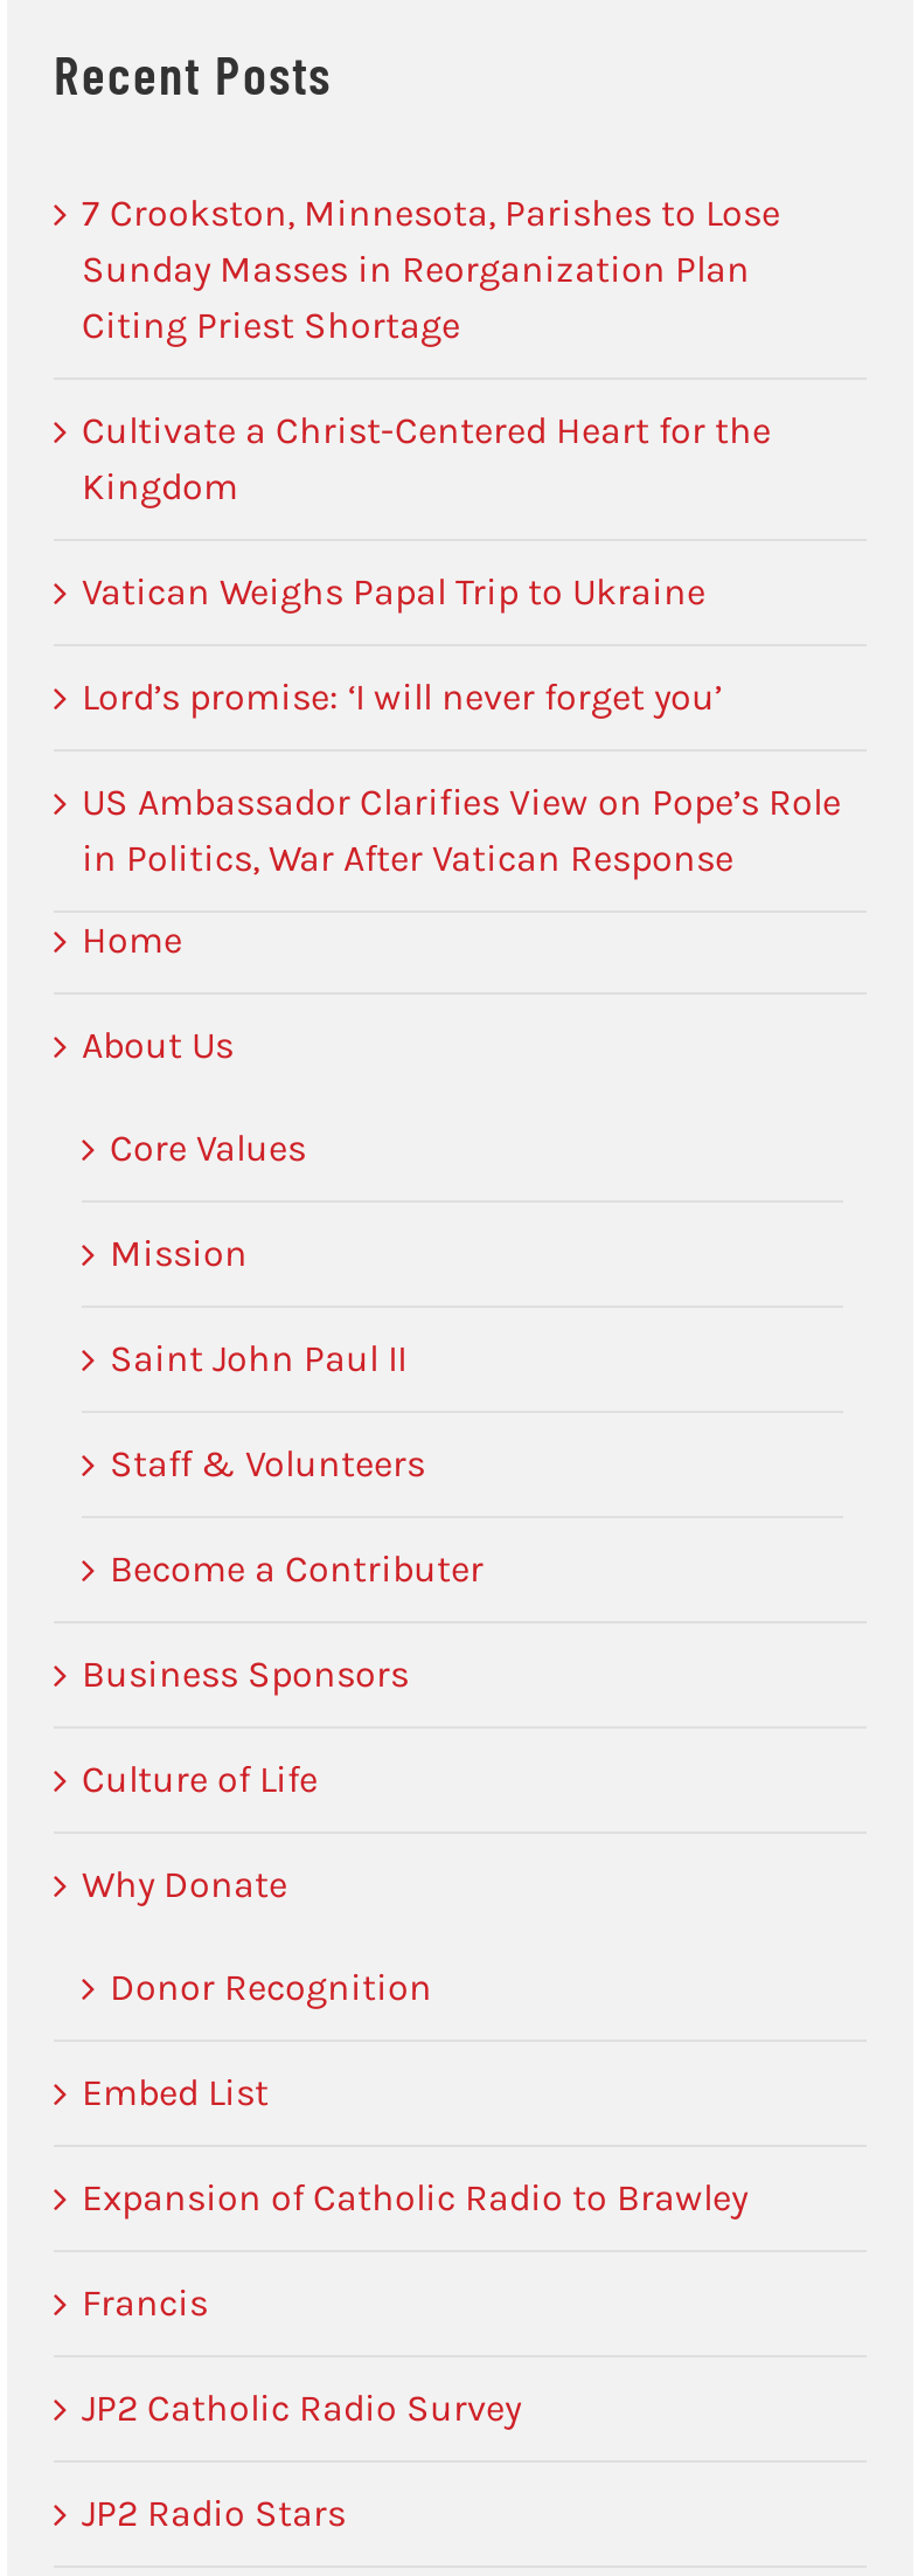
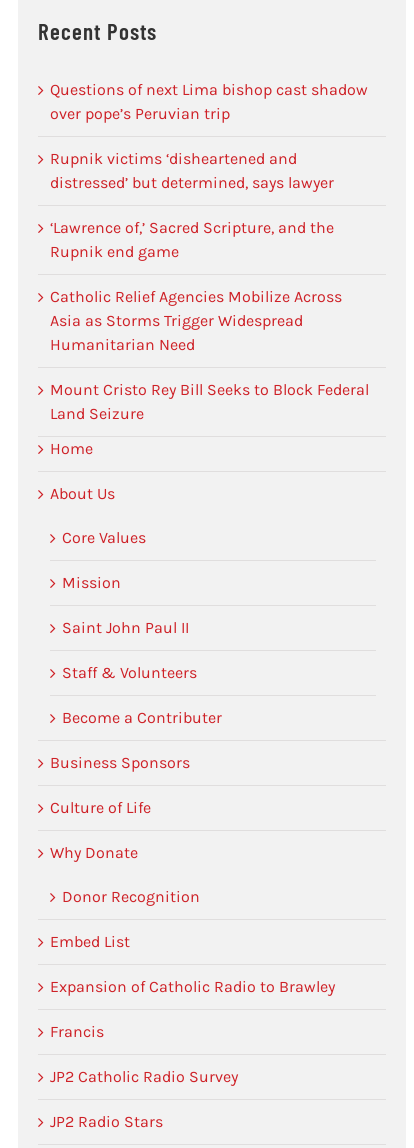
- 7 Crookston, Minnesota, Parishes to Lose
- Sunday Masses in Reorganization Plan
- Citing Priest Shortage
+ Questions of next Lima bishop cast shadow
+ over pope’s Peruvian trip

- Cultivate a Christ-Centered Heart for the
- Kingdom
+ Rupnik victims ‘disheartened and
+ distressed’ but determined, says lawyer

- Vatican Weighs Papal Trip to Ukraine
+ ‘Lawrence of,’ Sacred Scripture, and the
+ Rupnik end game

- Lord’s promise: ‘I will never forget you’
+ Catholic Relief Agencies Mobilize Across
+ Asia as Storms Trigger Widespread
+ Humanitarian Need

- US Ambassador Clarifies View on Pope’s Role
- in Politics, War After Vatican Response
+ Mount Cristo Rey Bill Seeks to Block Federal
+ Land Seizure
